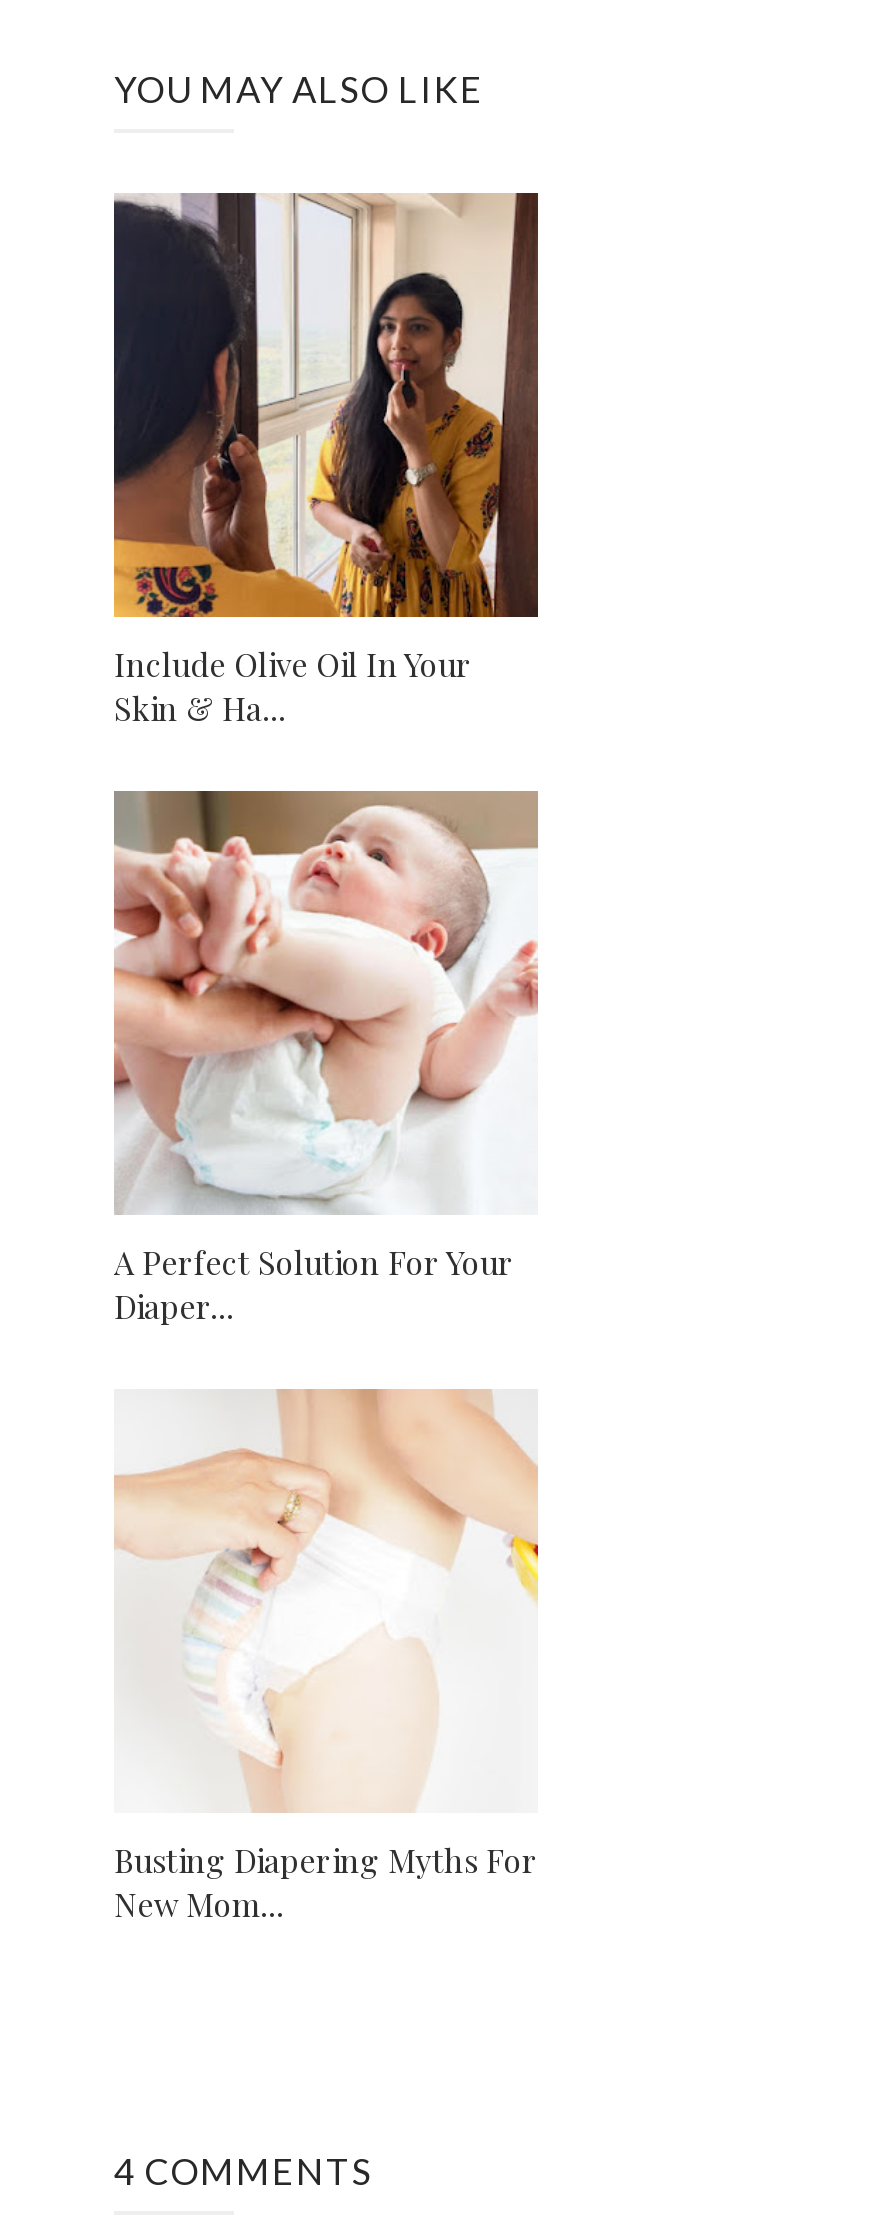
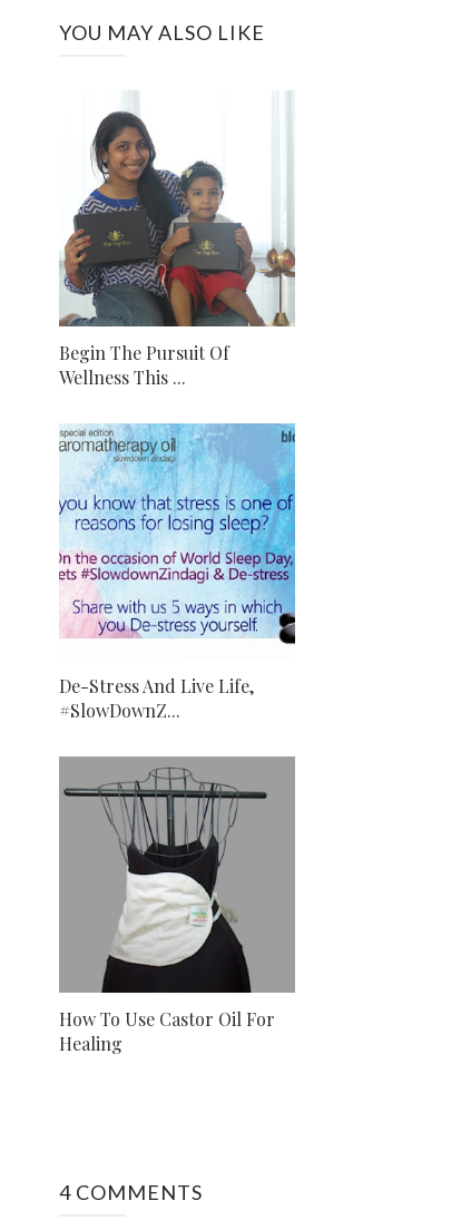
- [image]
- Include Olive Oil In Your
- Skin & Ha...
+ [image]
+ Begin The Pursuit Of
+ Wellness This ...

- [image]
- A Perfect Solution For Your
- Diaper...
+ [image]
+ De-Stress And Live Life,
+ #SlowDownZ...

- [image]
- Busting Diapering Myths For
- New Mom...
+ [image]
+ How To Use Castor Oil For
+ Healing
